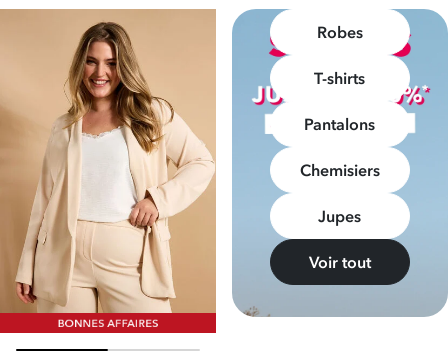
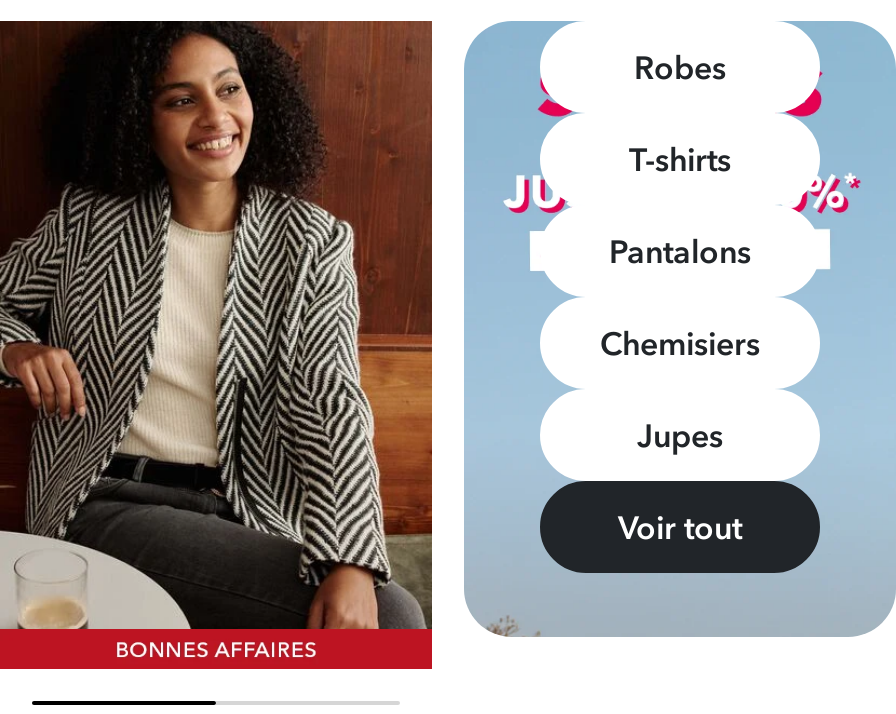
- [image]
+ [image]
